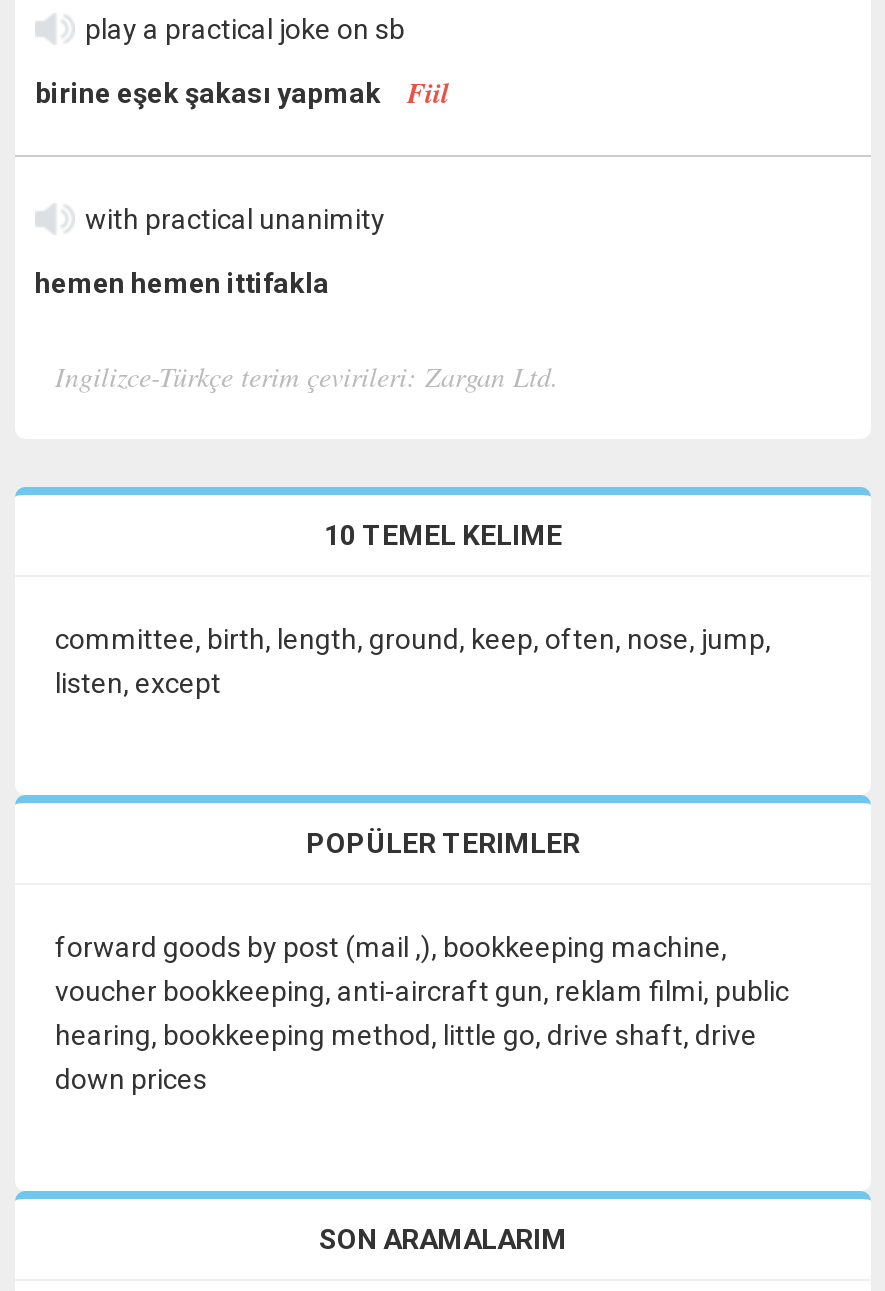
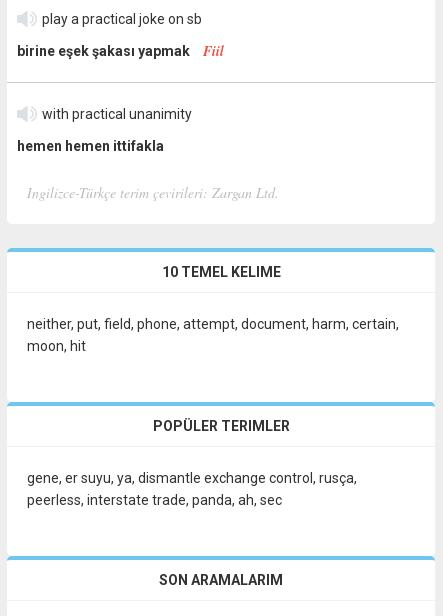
- committee, birth, length, ground, keep, often, nose, jump,
- listen, except
+ neither, put, field, phone, attempt, document, harm, certain,
+ moon, hit

- forward goods by post (mail ,), bookkeeping machine,
- voucher bookkeeping, anti-aircraft gun, reklam filmi, public
- hearing, bookkeeping method, little go, drive shaft, drive
- down prices
+ gene, er suyu, ya, dismantle exchange control, rusça,
+ peerless, interstate trade, panda, ah, sec
